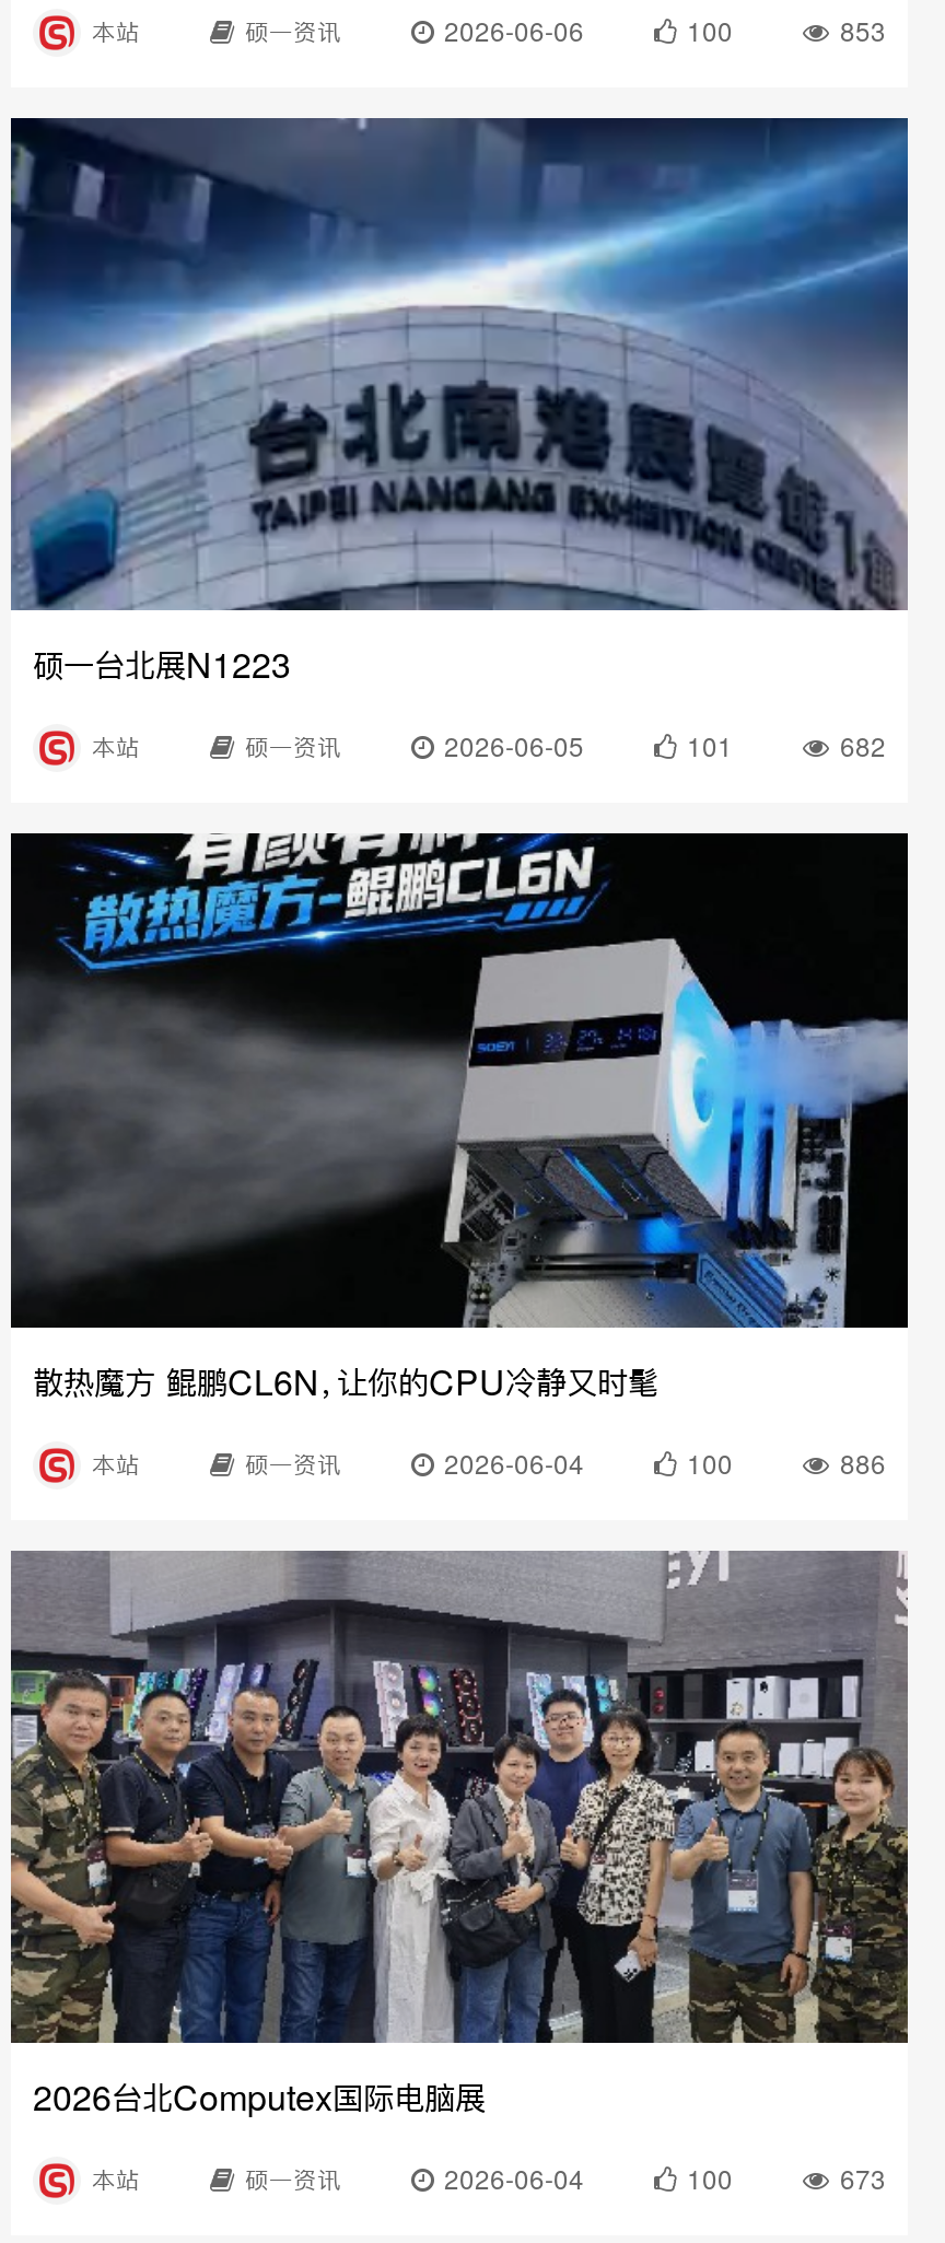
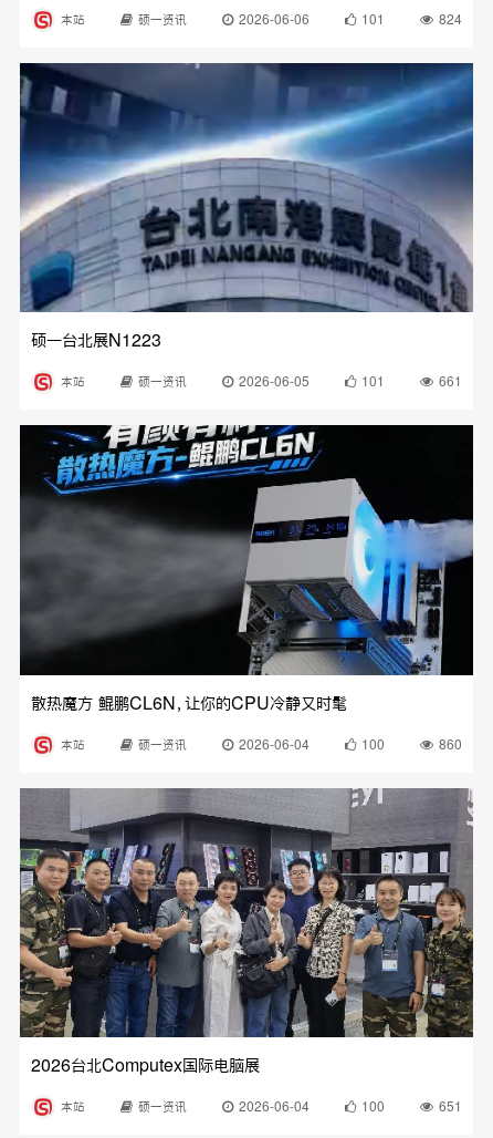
- 100
+ 101

- 853
+ 824

- 682
+ 661

- 886
+ 860

- 673
+ 651
